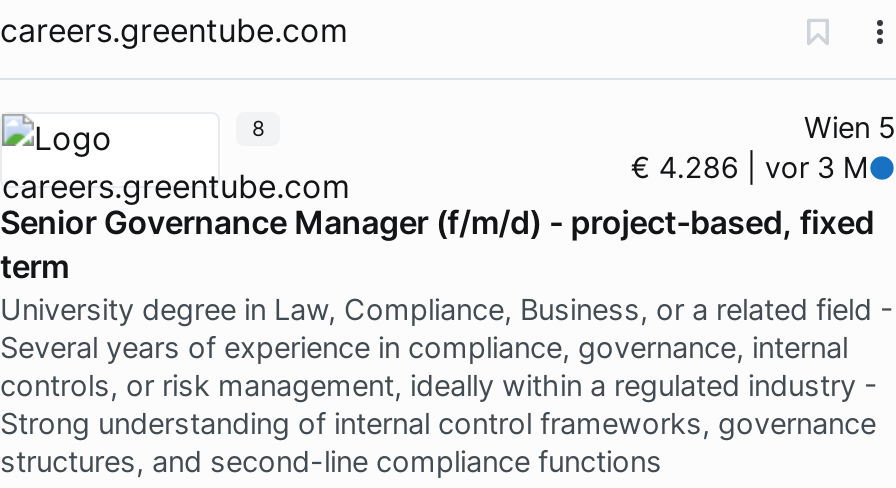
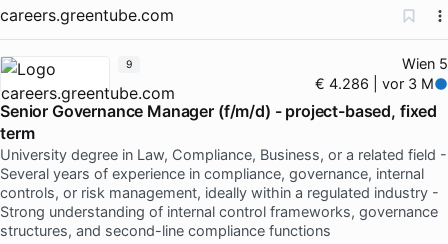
- 8
+ 9
